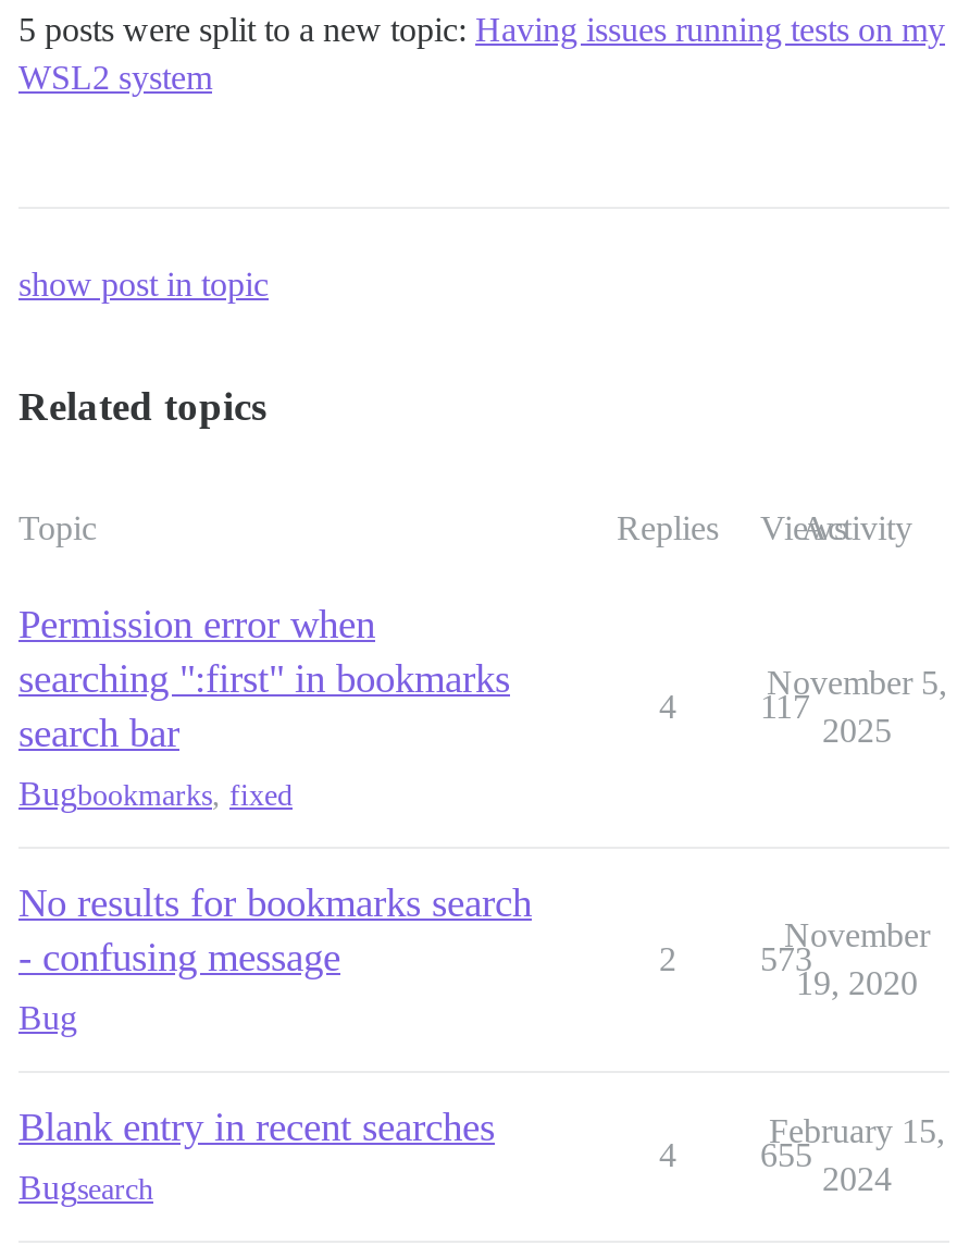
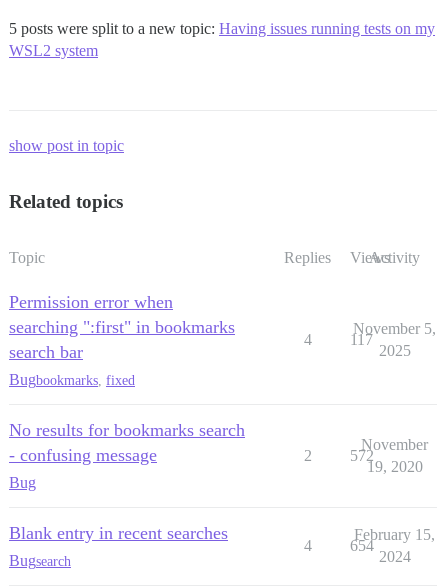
- 573
+ 572

- 655
+ 654
